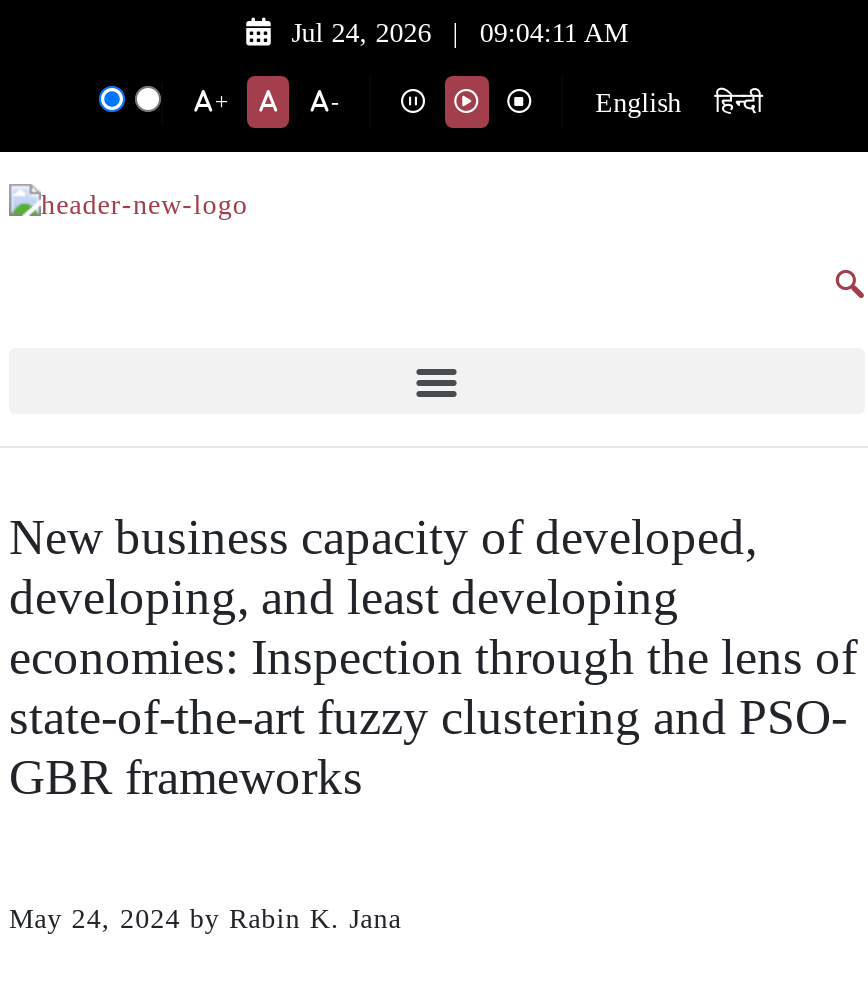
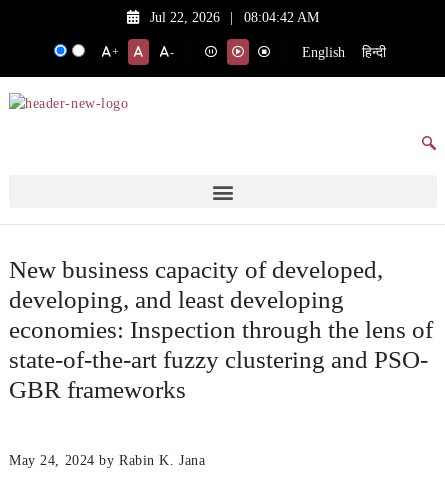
- Jul 24, 2026
+ Jul 22, 2026

- 09:04:11 AM
+ 08:04:42 AM
